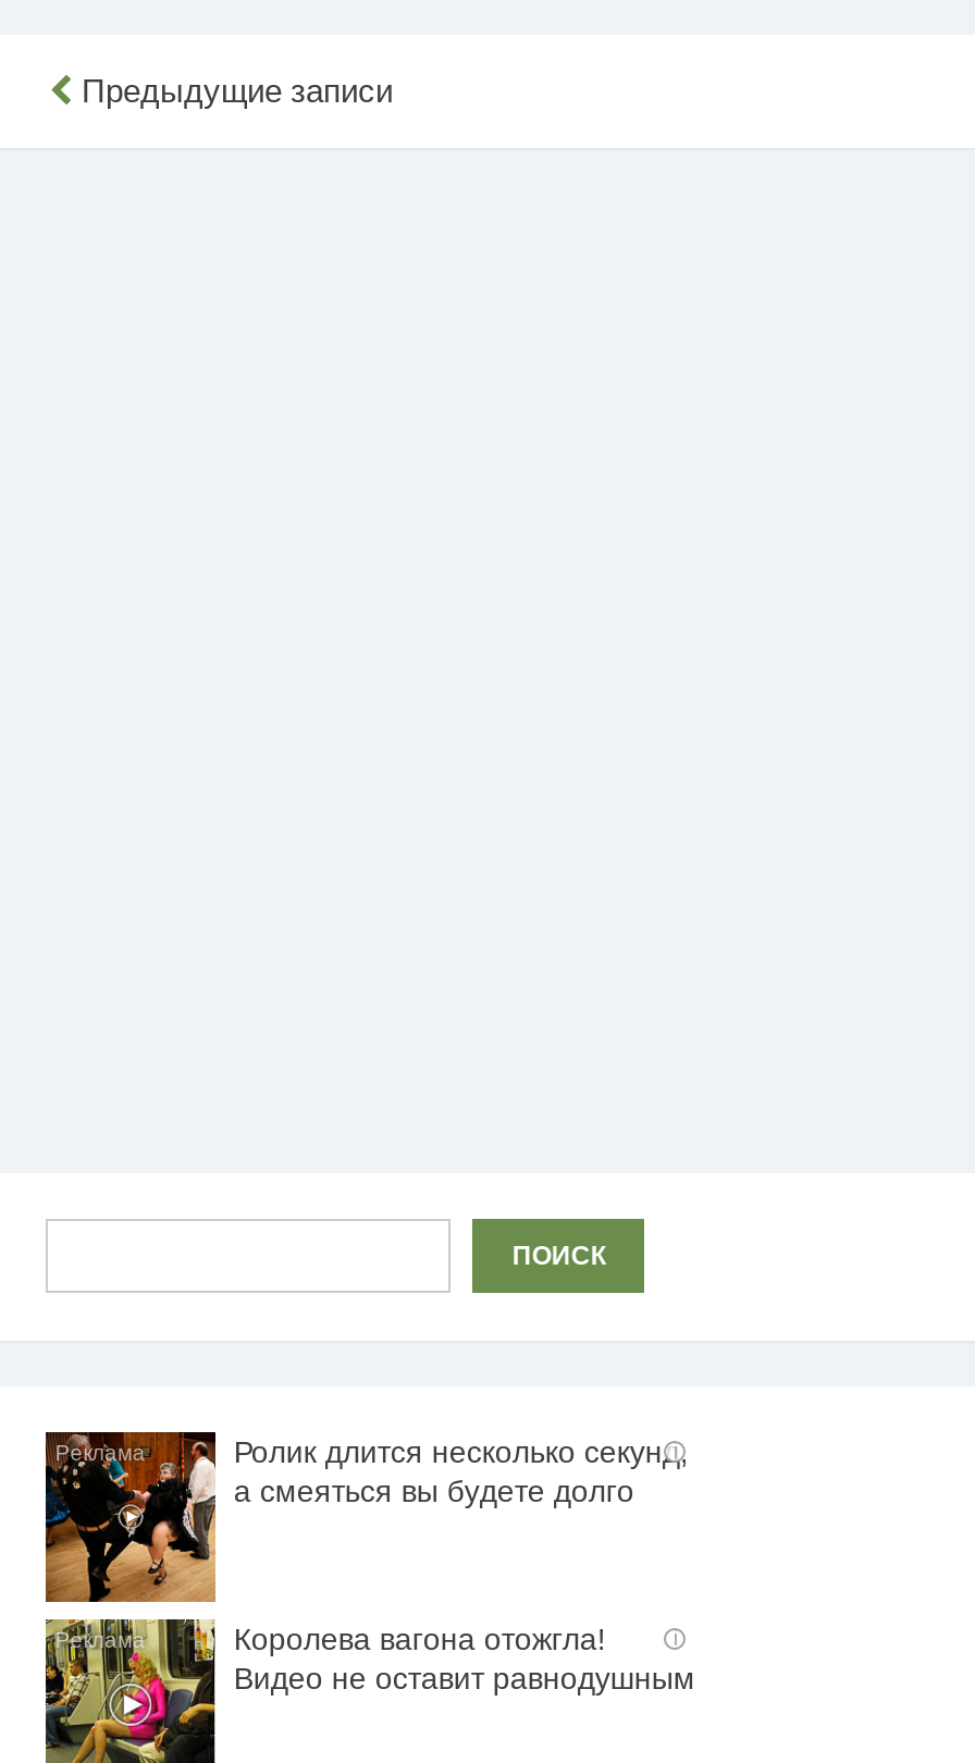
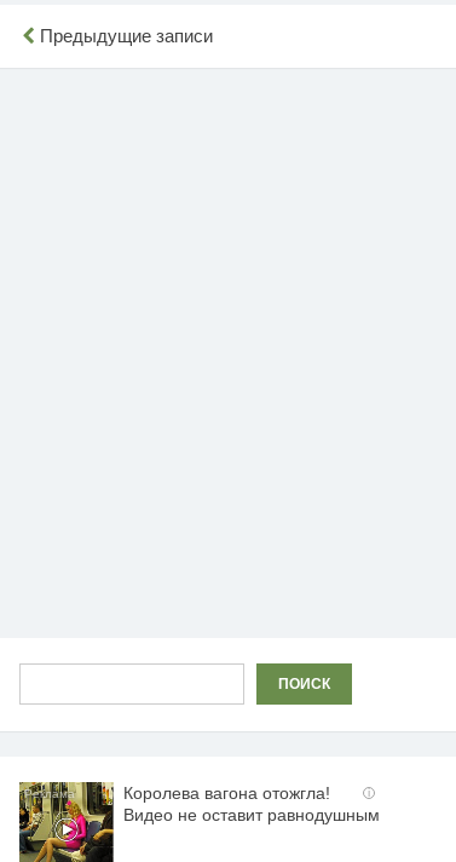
- [image]
- Ролик длится несколько секунд,
- а смеяться вы будете долго
